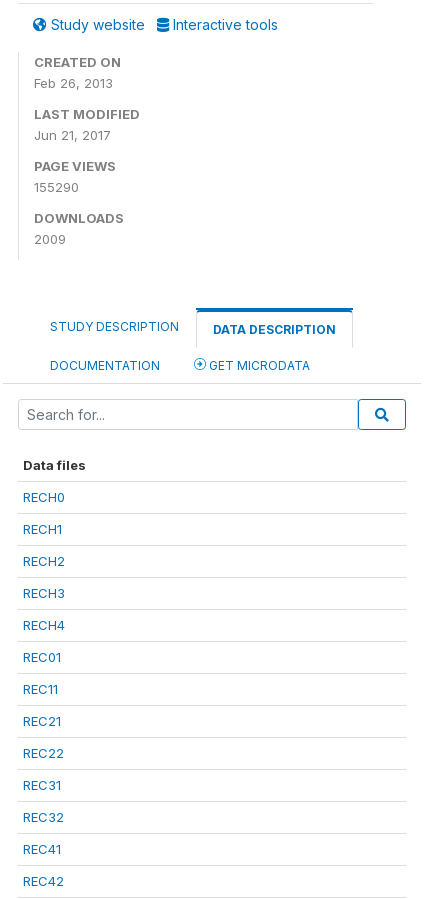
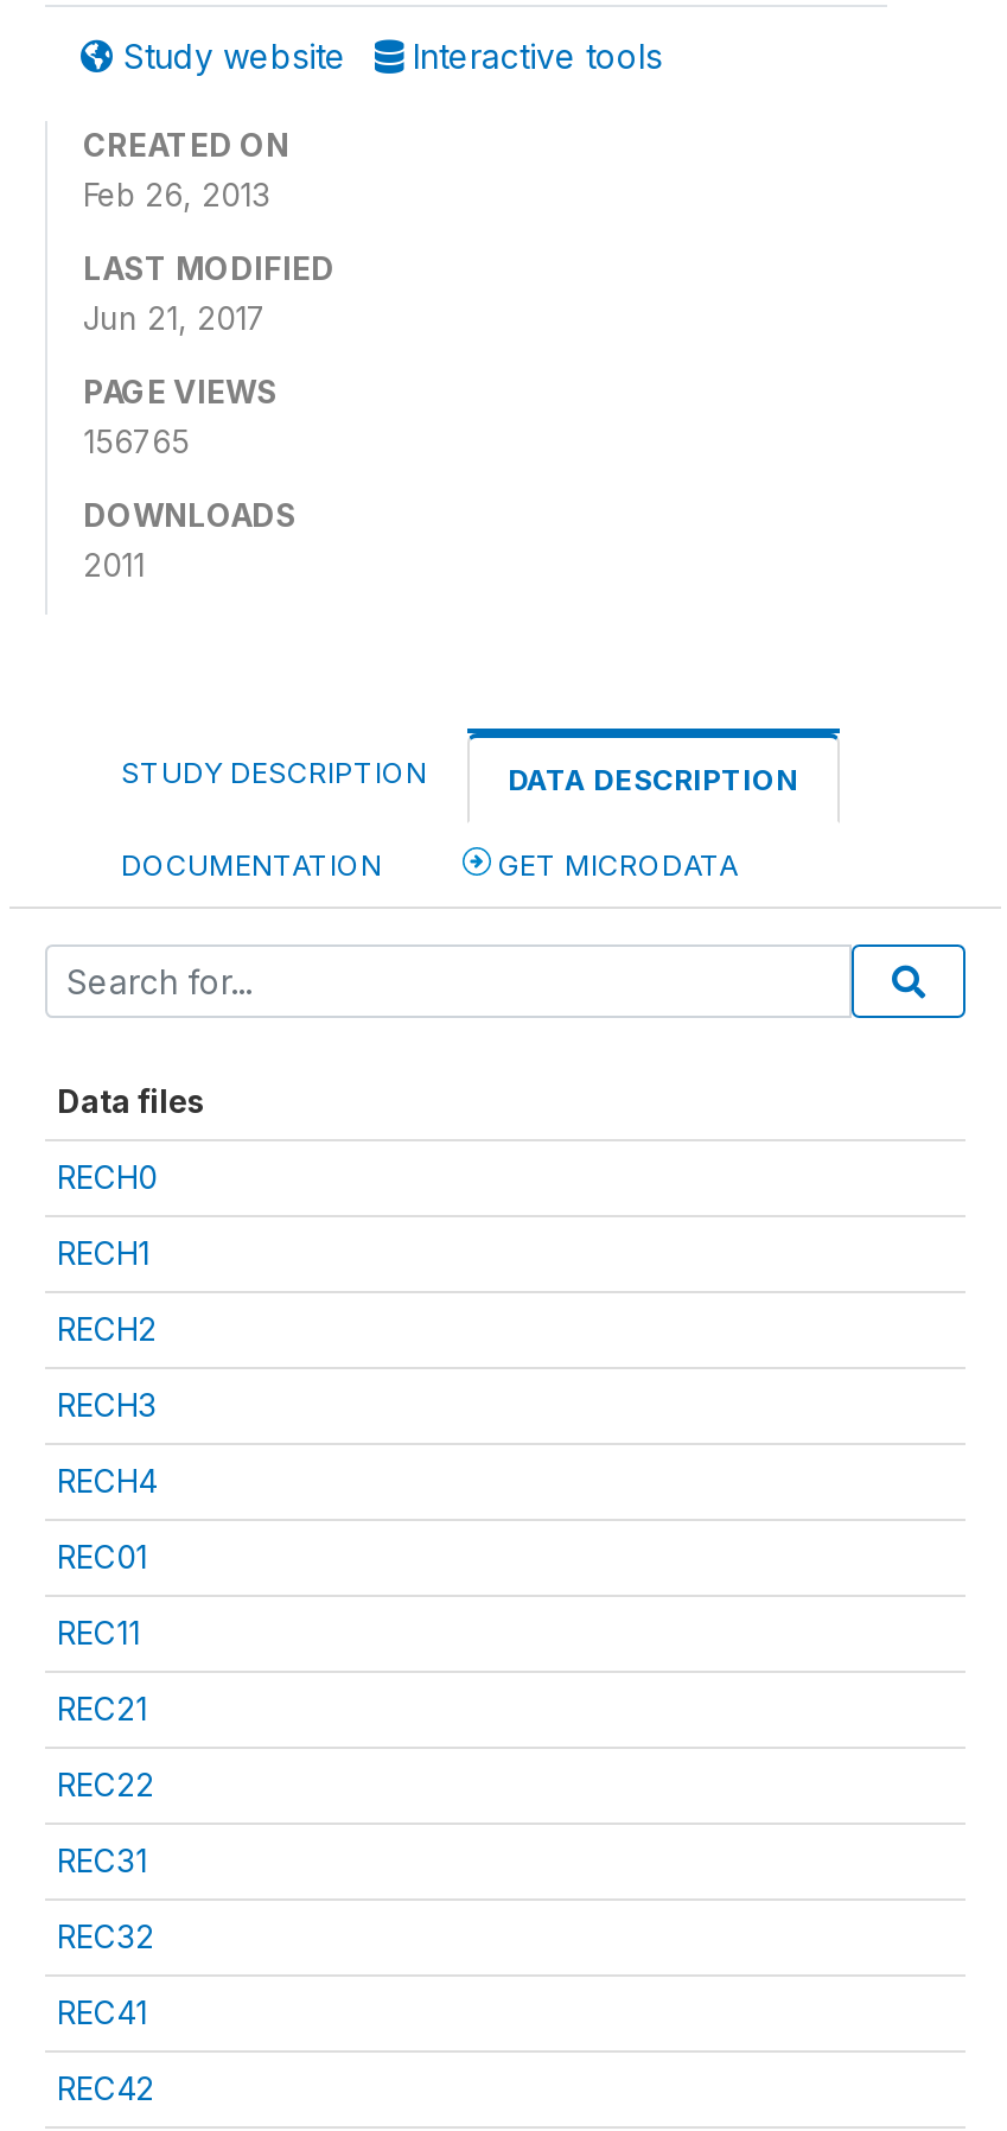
- 155290
+ 156765

- 2009
+ 2011
